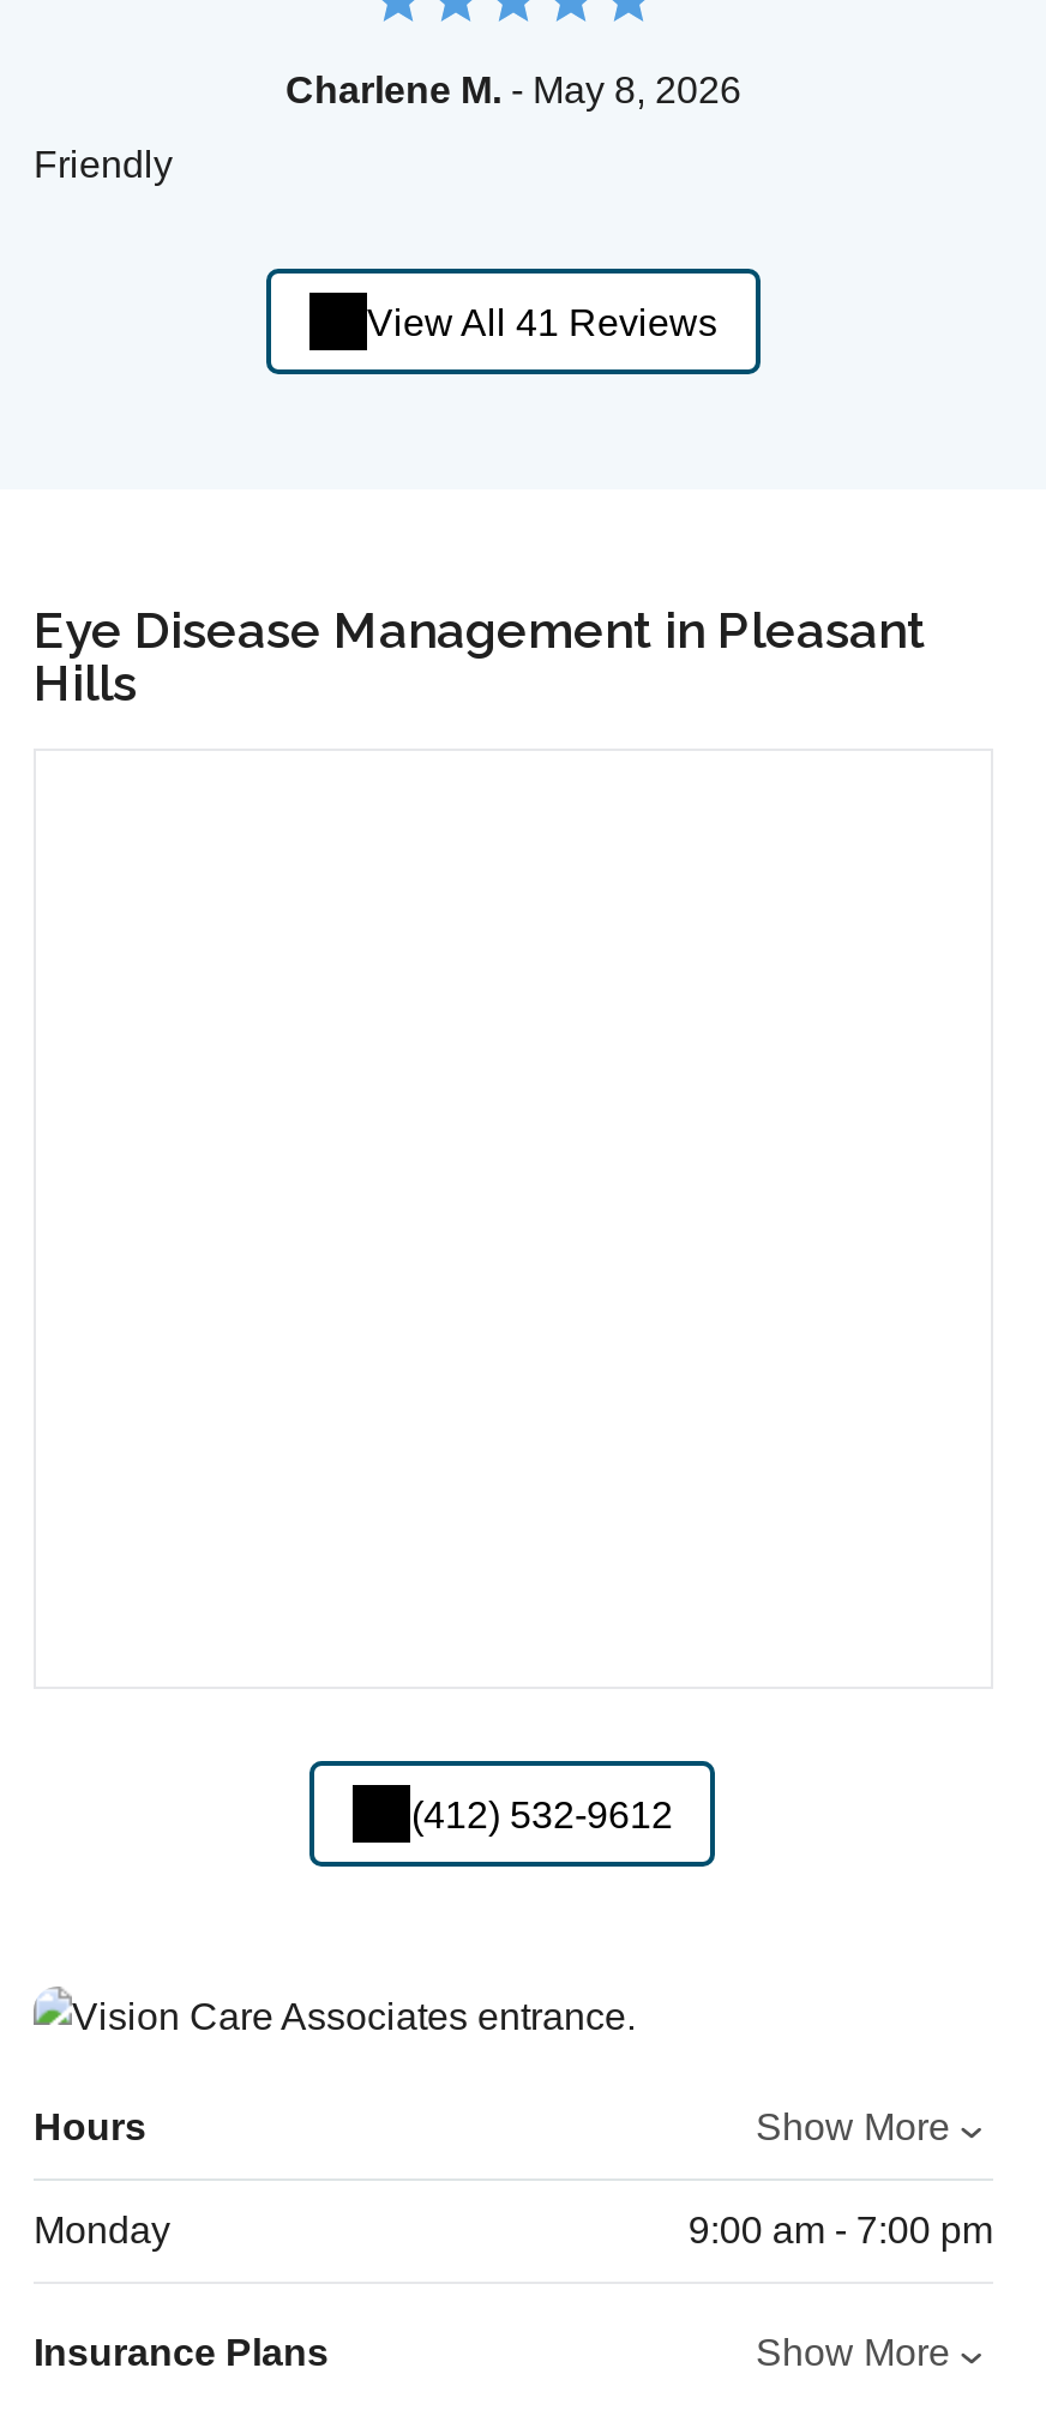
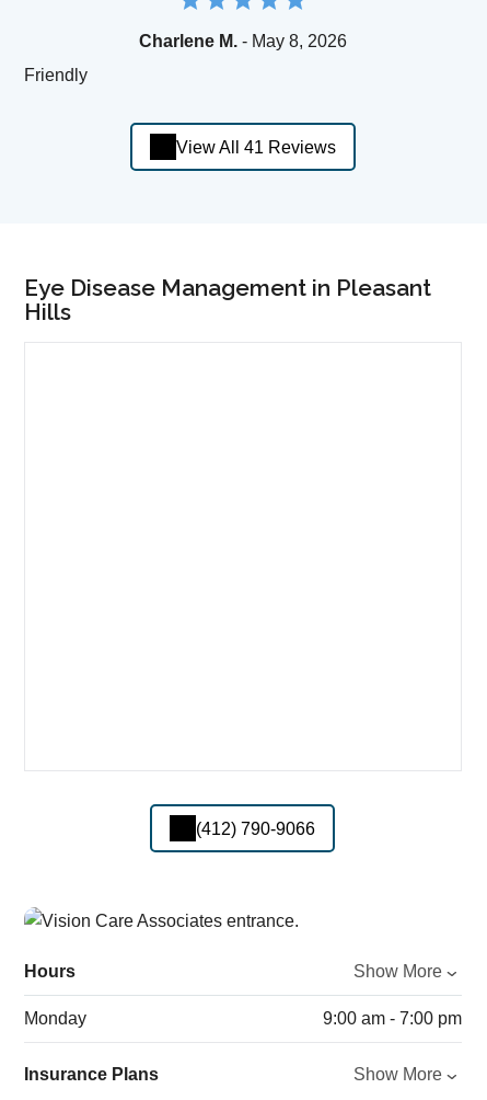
- (412) 532-9612
+ (412) 790-9066
